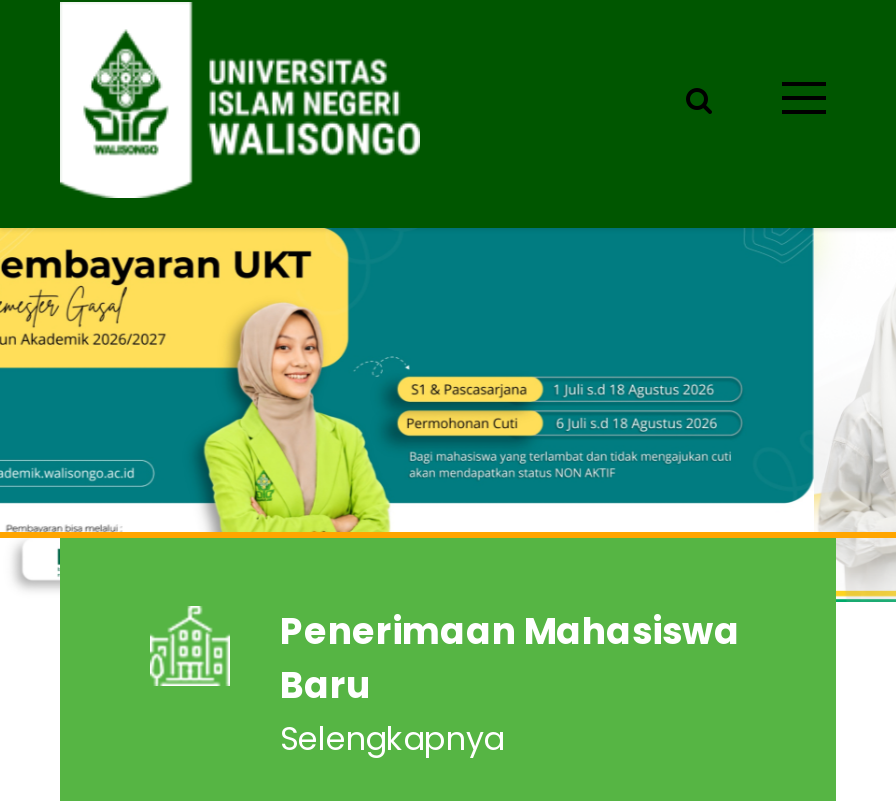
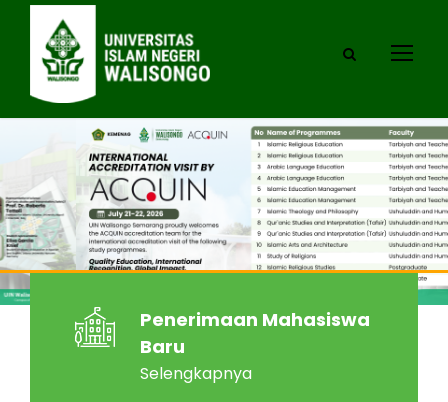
- [image]
+ [image]
